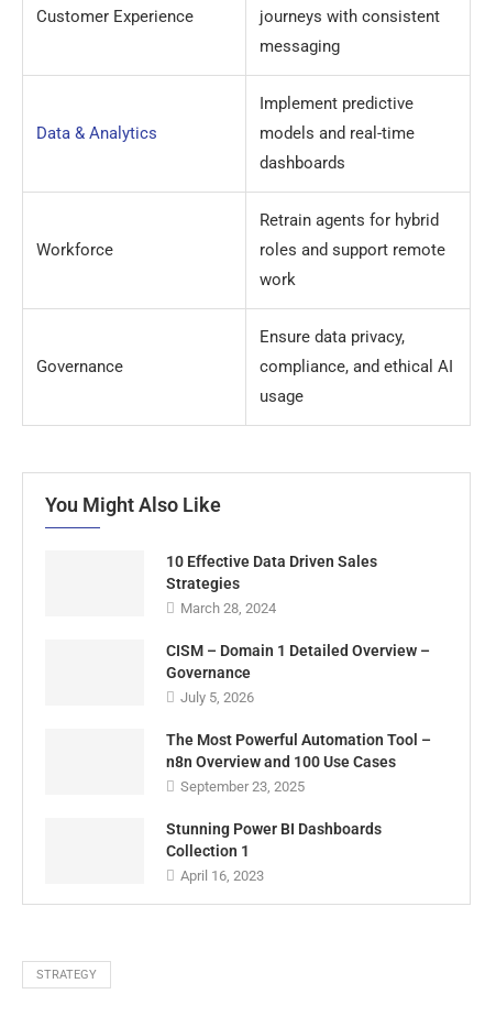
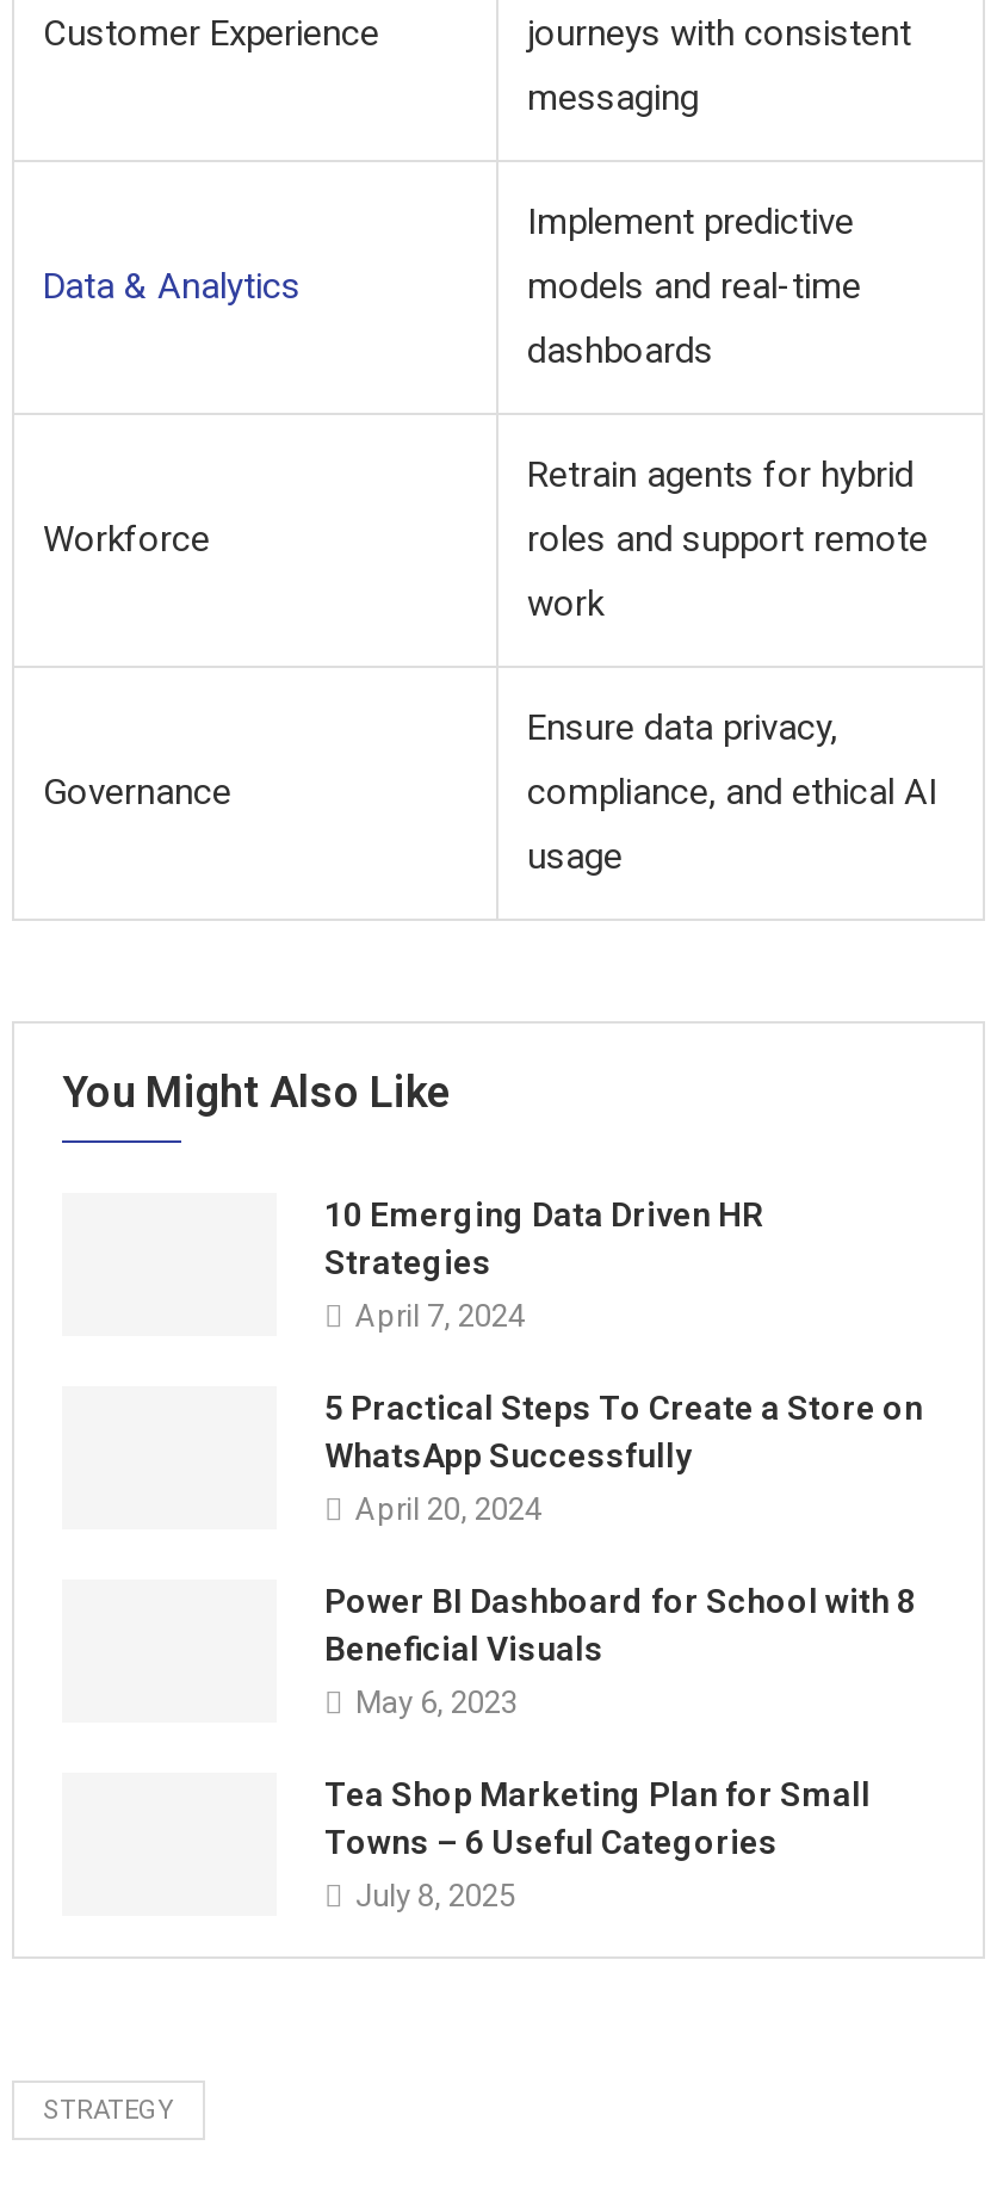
- 10 Effective Data Driven Sales
+ 10 Emerging Data Driven HR

- March 28, 2024
+ April 7, 2024

- CISM – Domain 1 Detailed Overview –
- Governance
- July 5, 2026
+ 5 Practical Steps To Create a Store on
+ WhatsApp Successfully
+ April 20, 2024

- The Most Powerful Automation Tool –
- n8n Overview and 100 Use Cases
- September 23, 2025
+ Power BI Dashboard for School with 8
+ Beneficial Visuals
+ May 6, 2023

- Stunning Power BI Dashboards
- Collection 1
- April 16, 2023
+ Tea Shop Marketing Plan for Small
+ Towns – 6 Useful Categories
+ July 8, 2025
